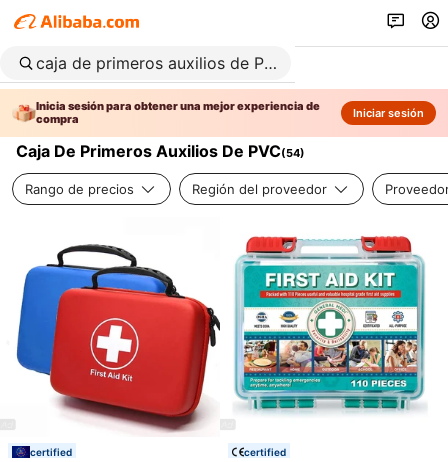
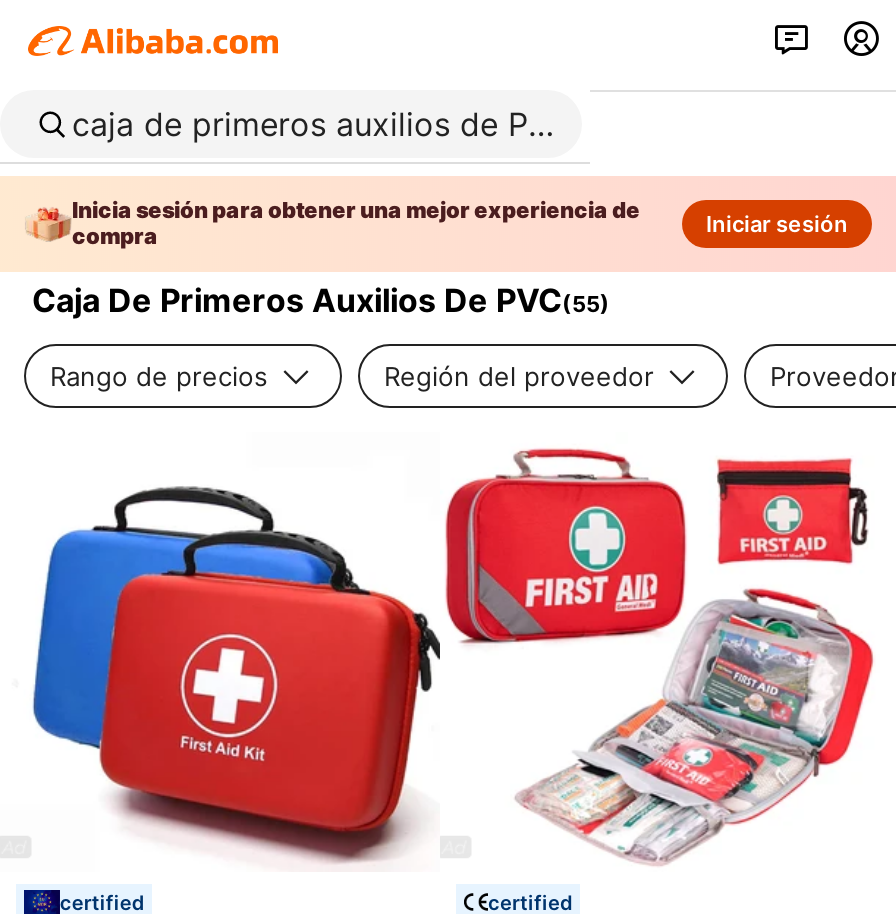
- Caja De Primeros Auxilios De PVC(54)
+ Caja De Primeros Auxilios De PVC(55)

- [image]
+ [image]
